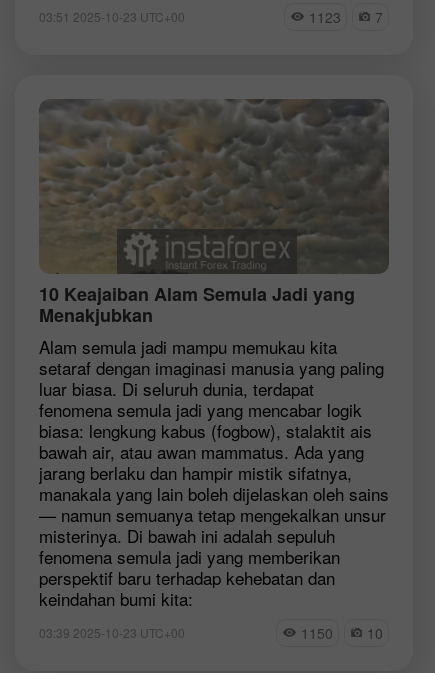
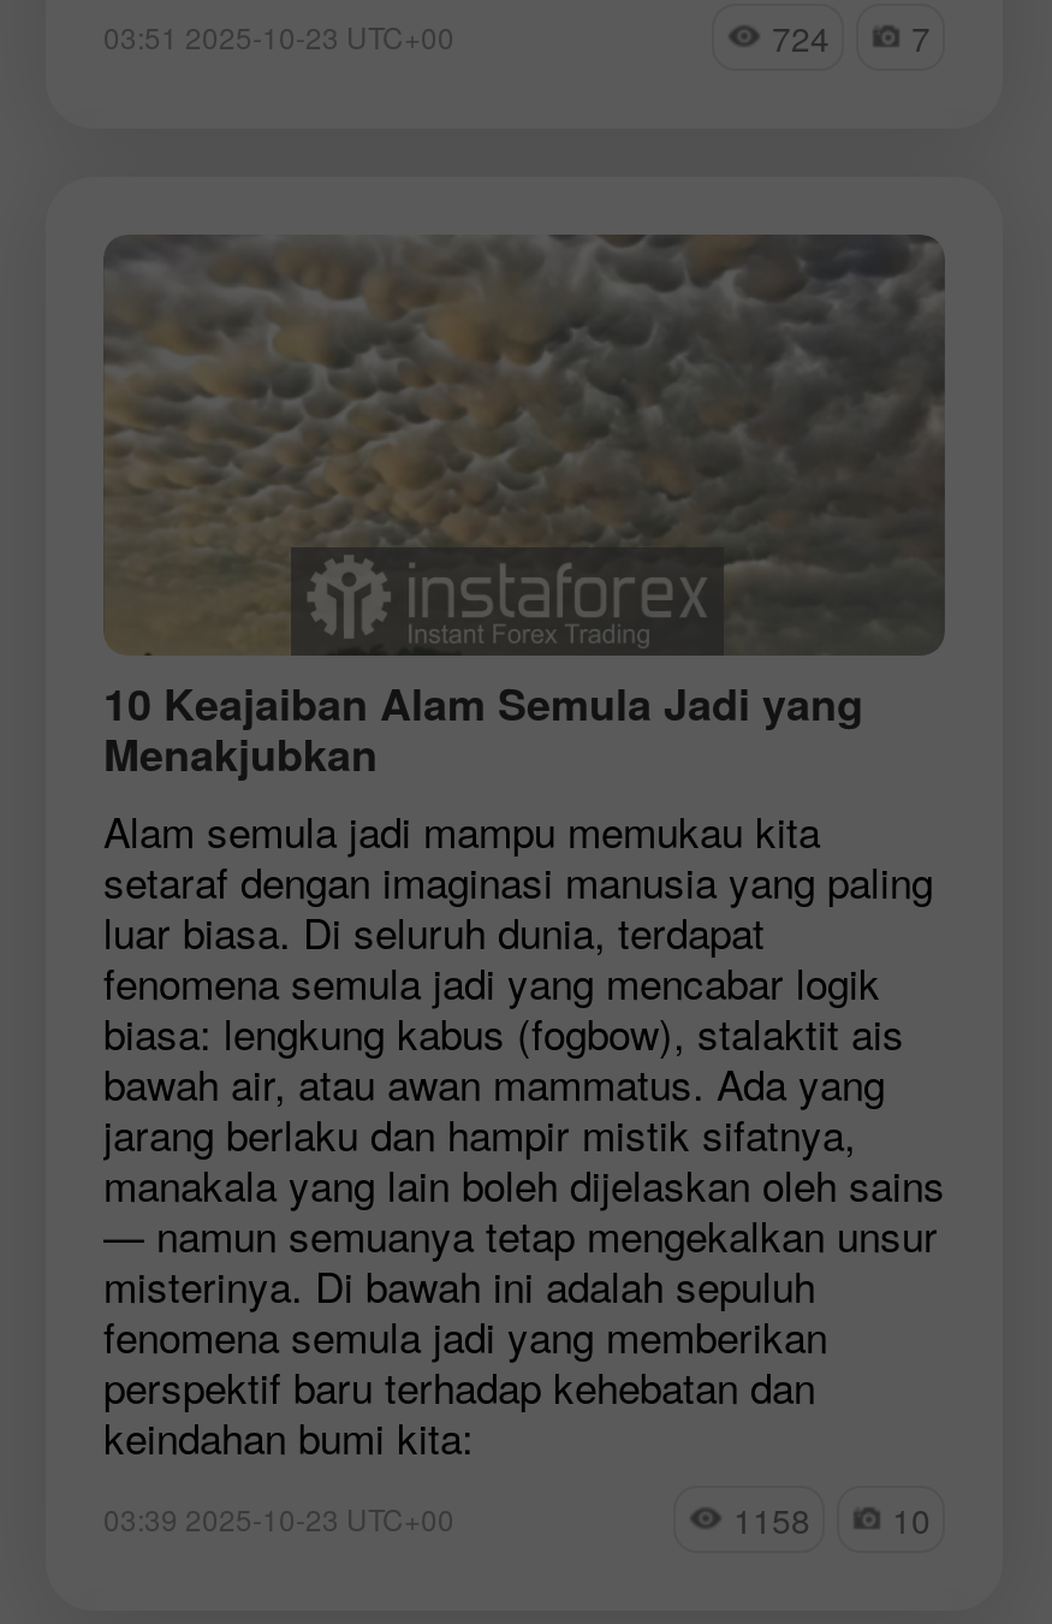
- 1123 7
+ 724 7

- 1150 10
+ 1158 10
